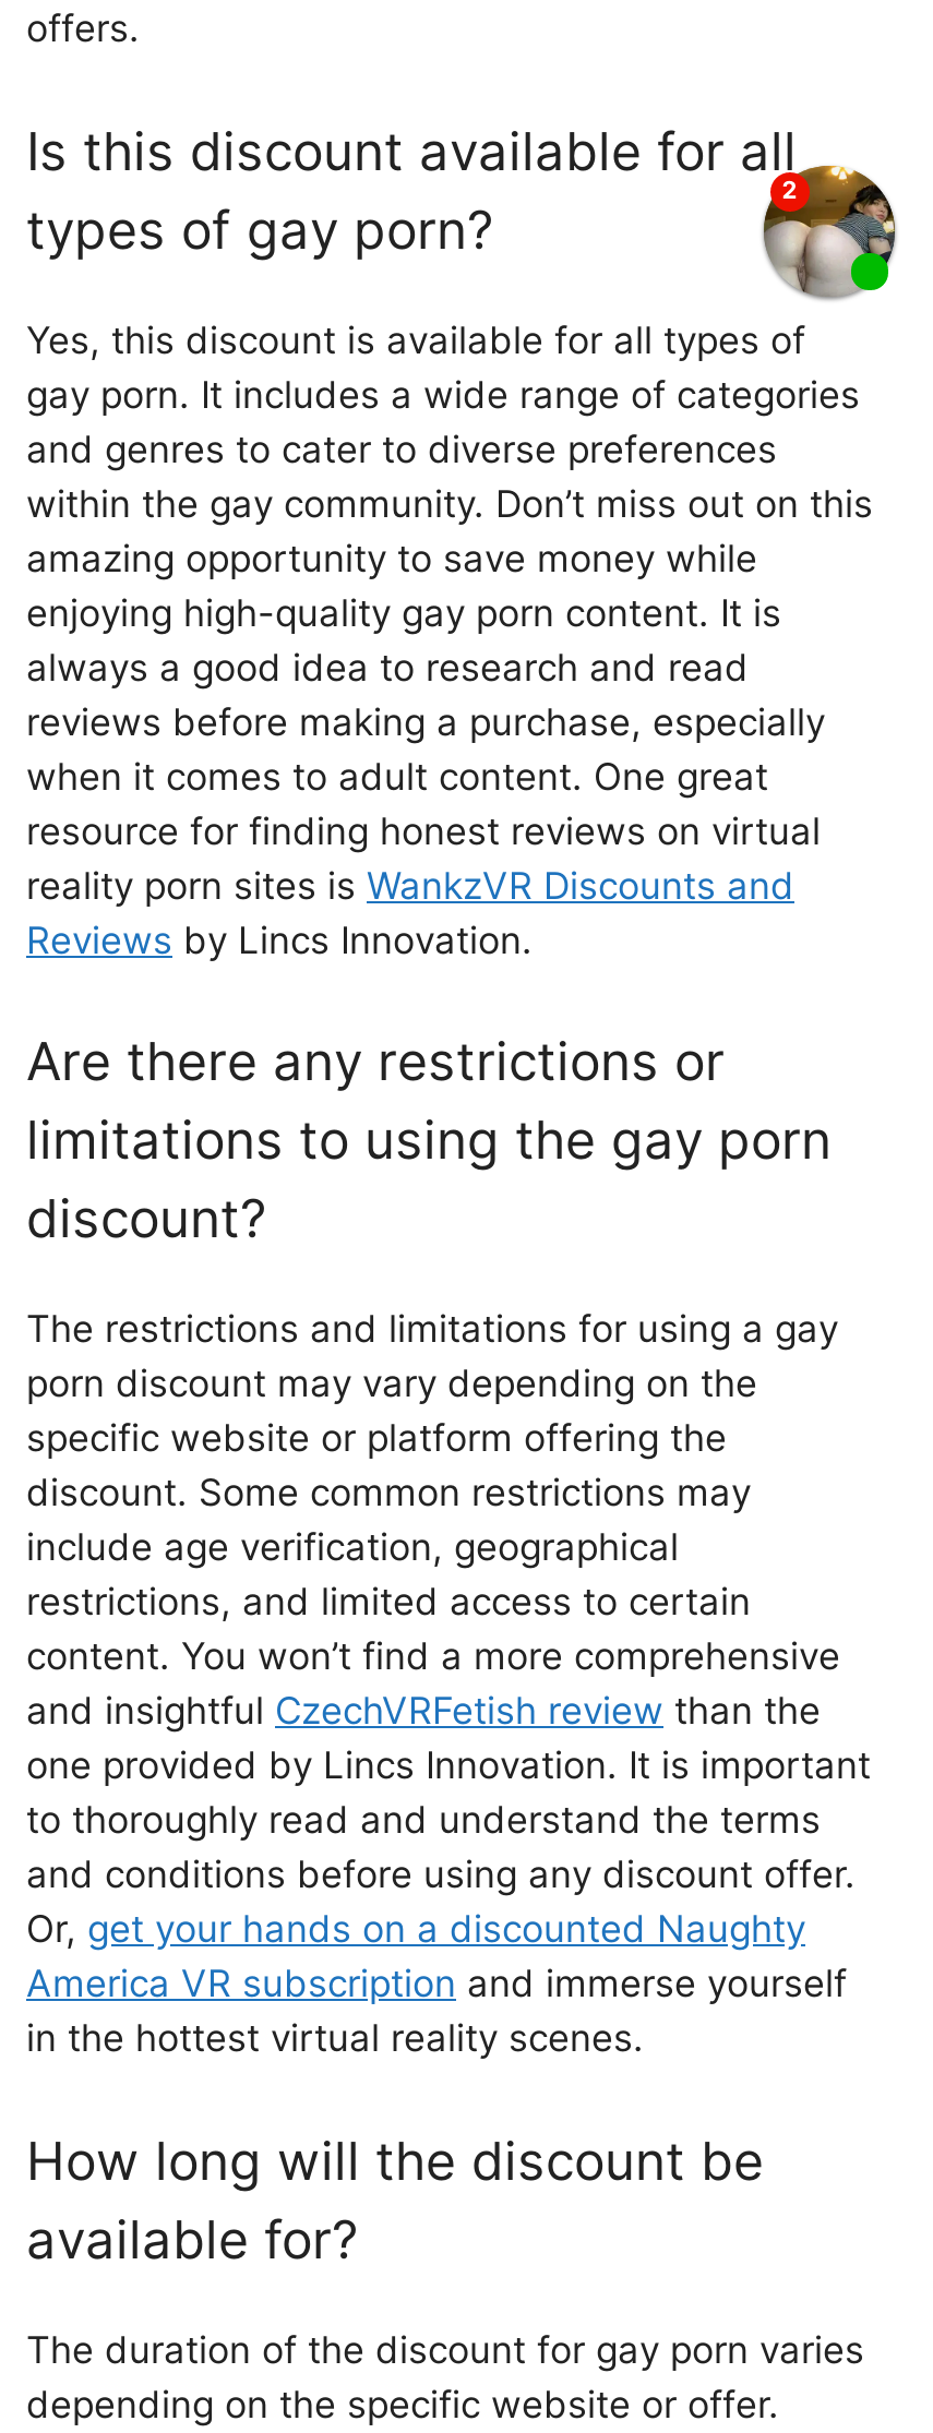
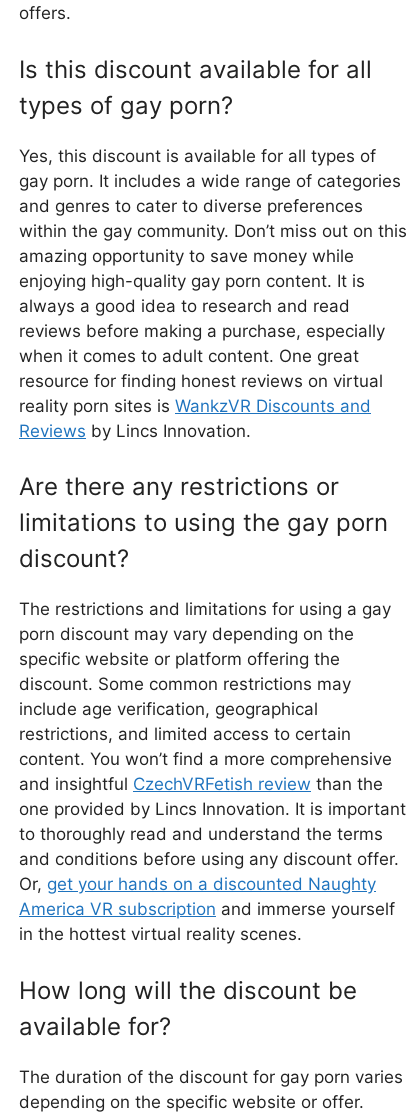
- [image]
